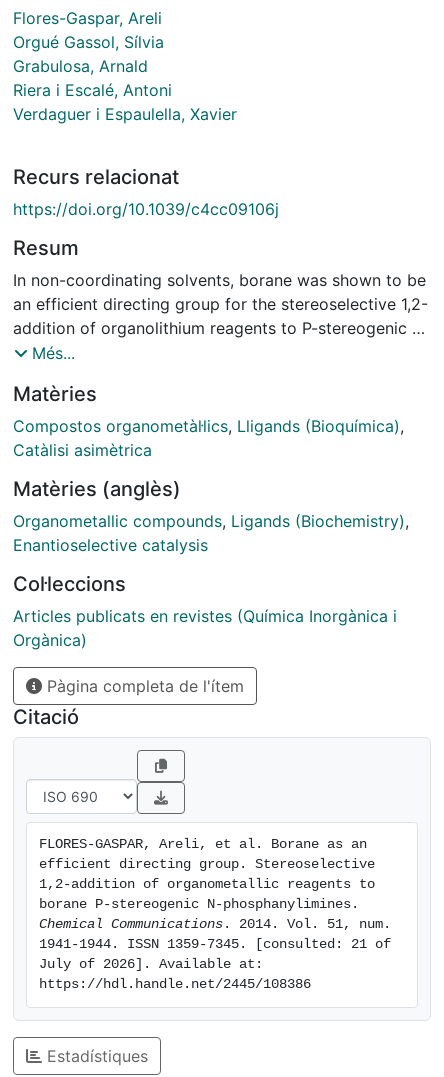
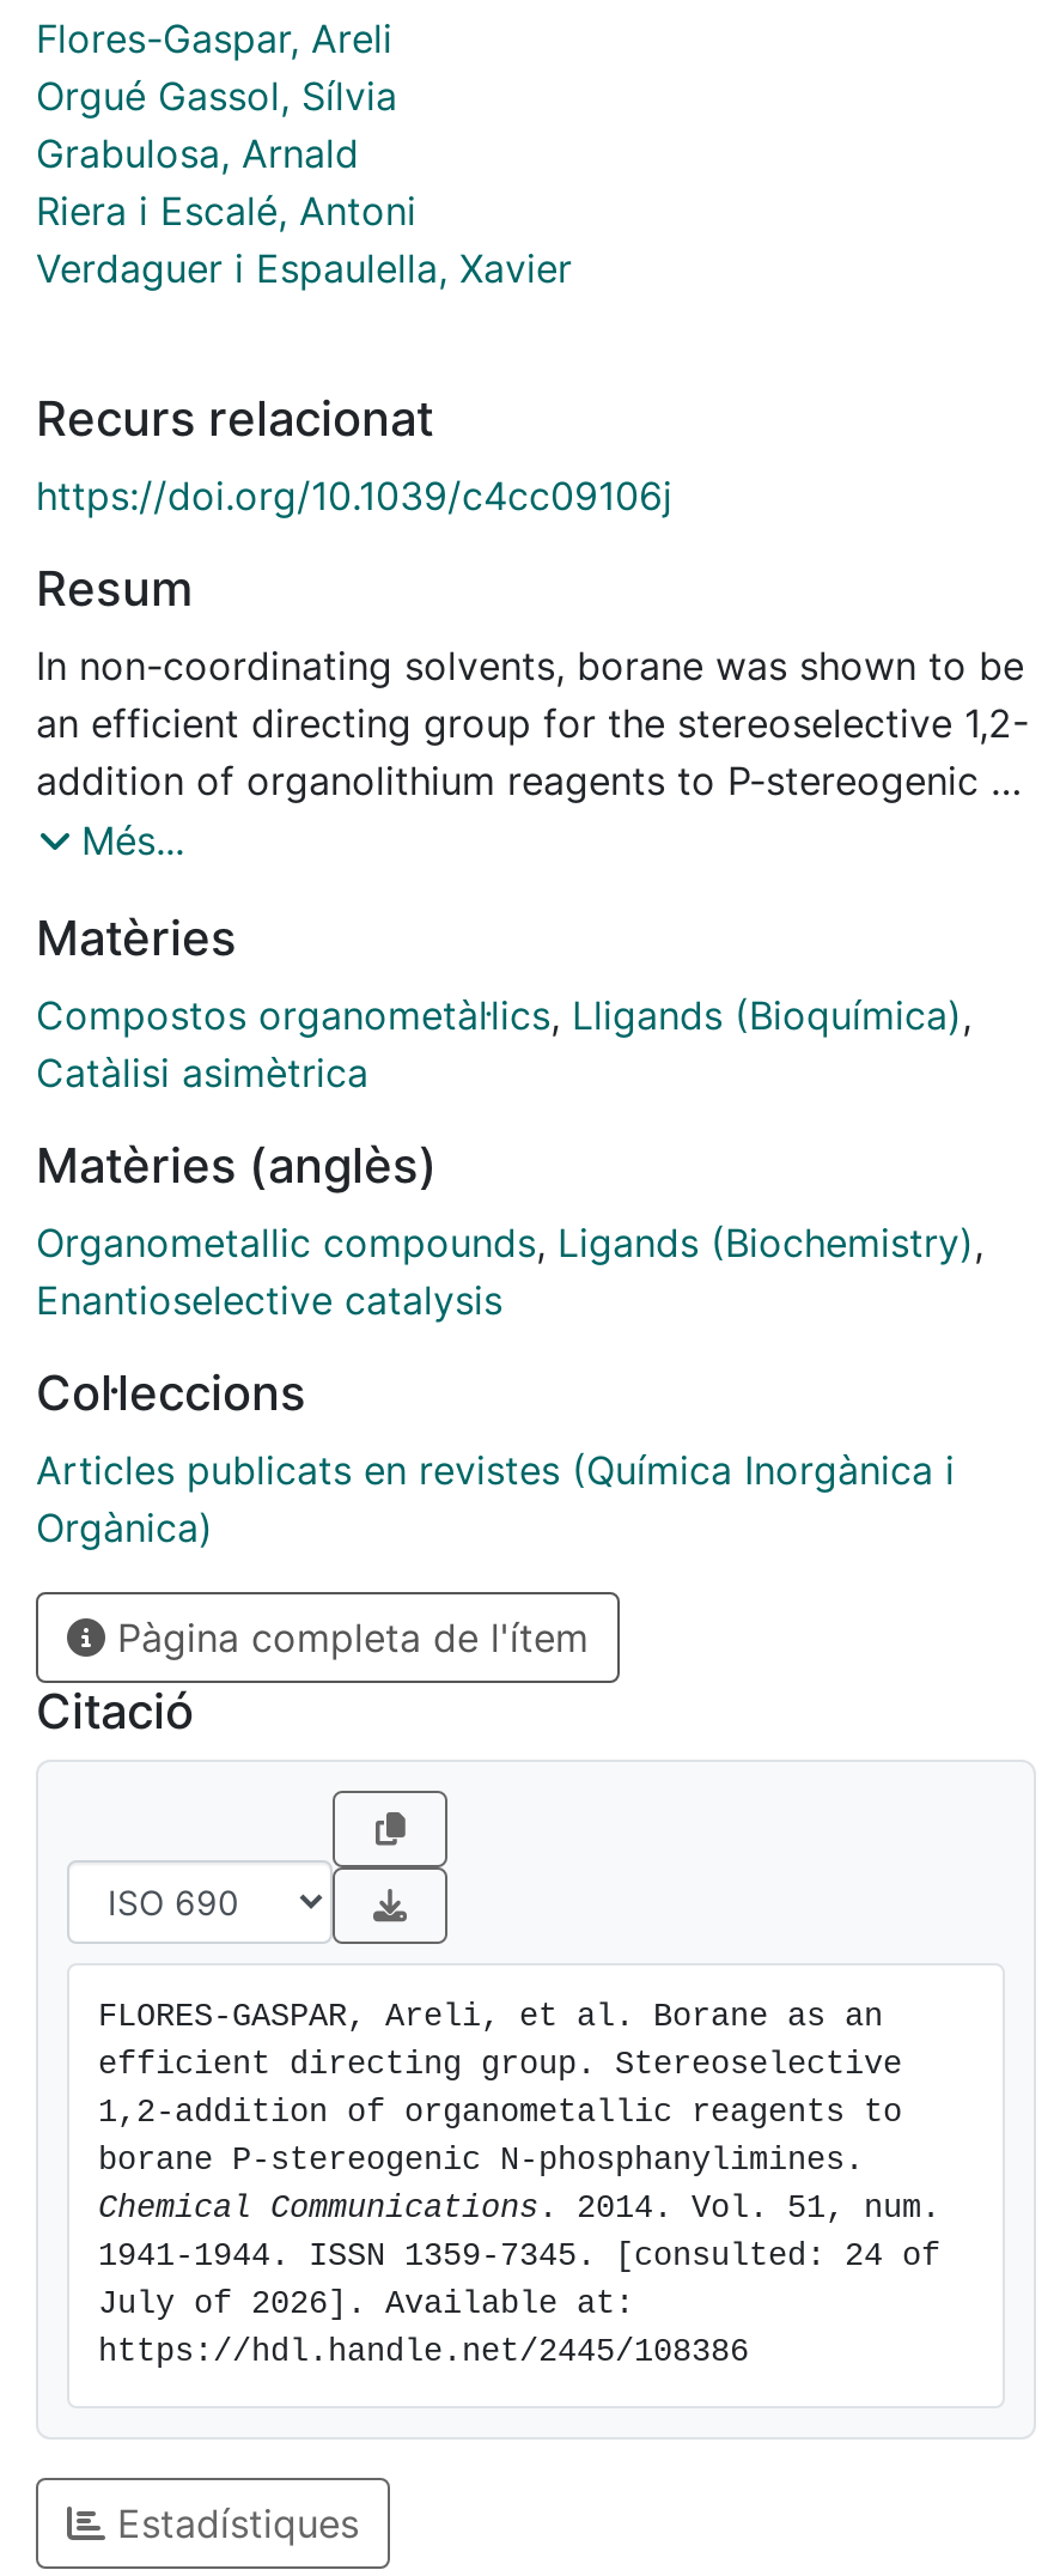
- 1941-1944. ISSN 1359-7345. [consulted: 21 of
+ 1941-1944. ISSN 1359-7345. [consulted: 24 of
